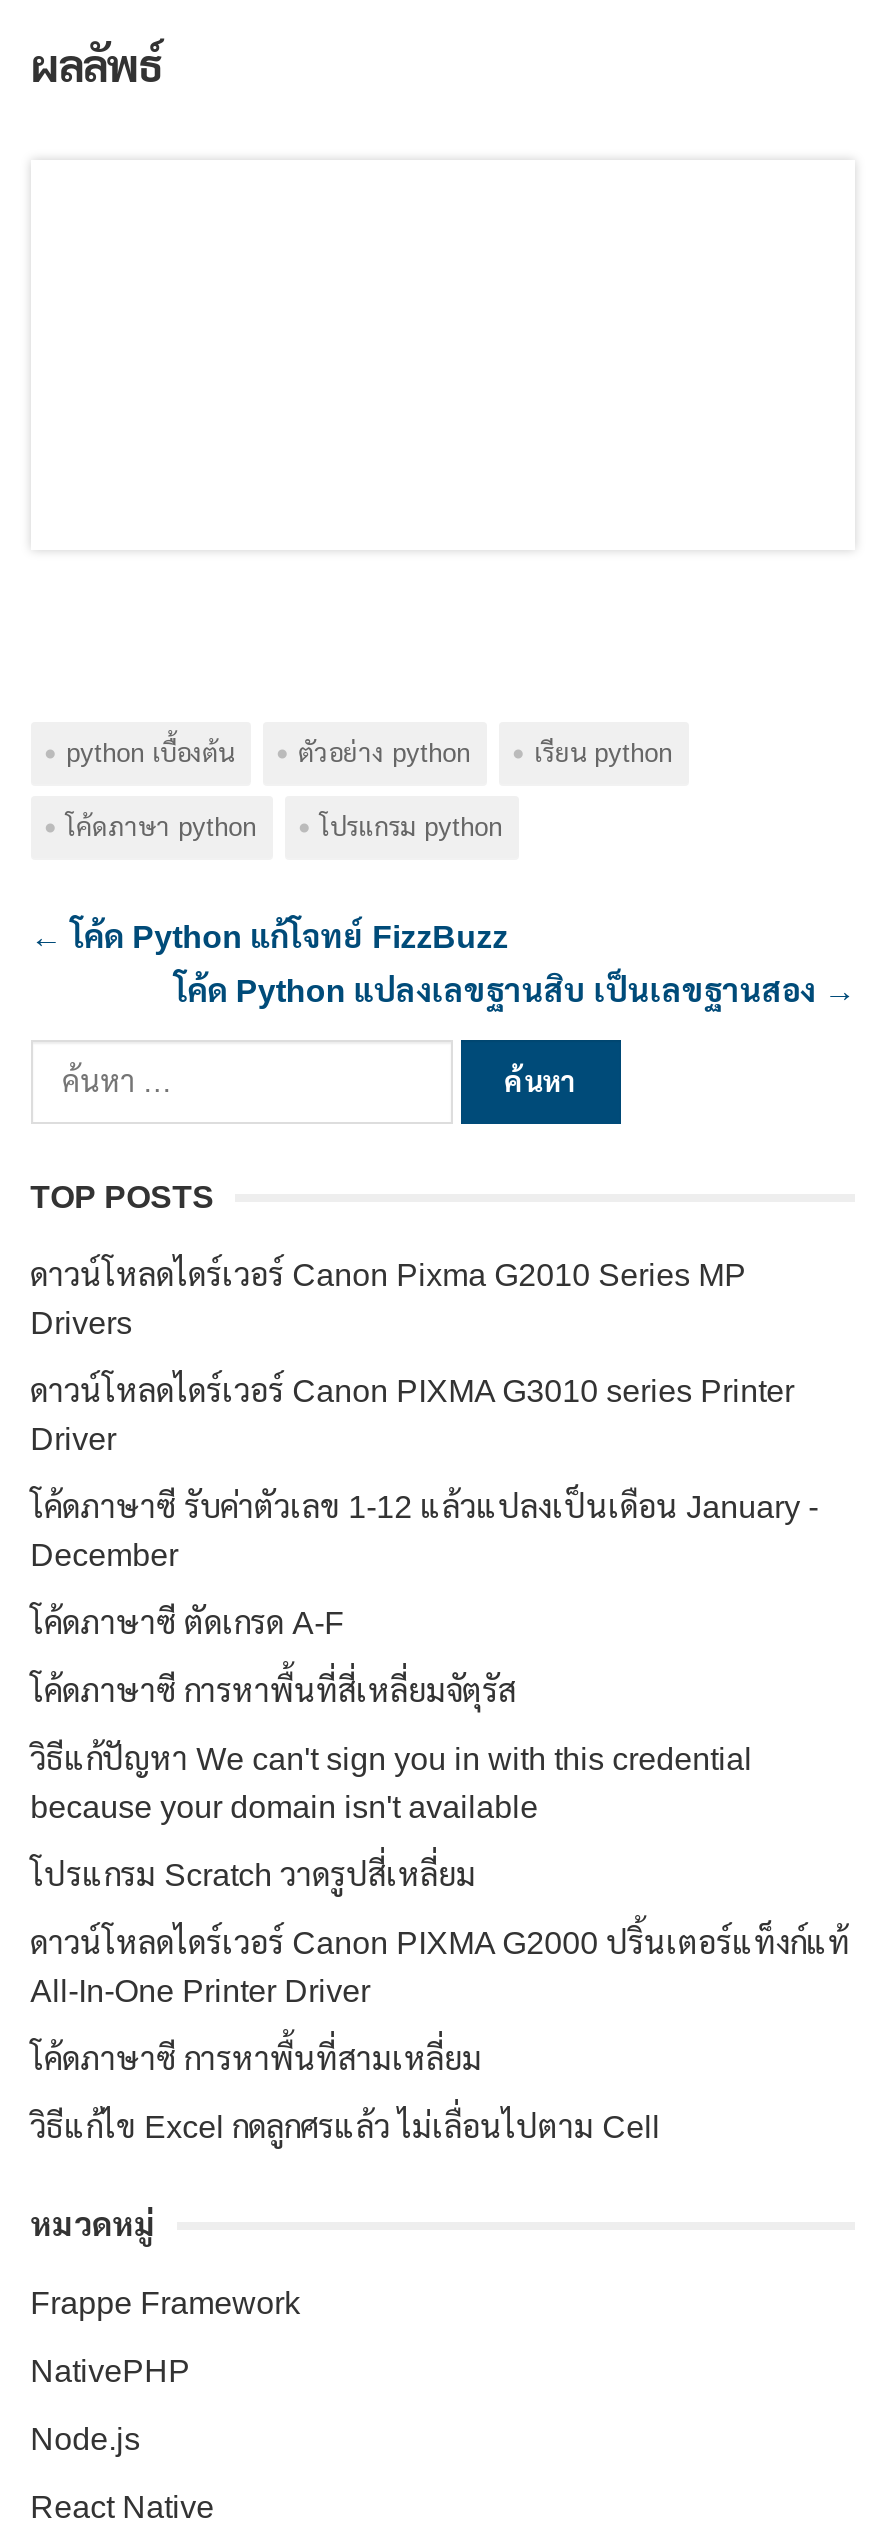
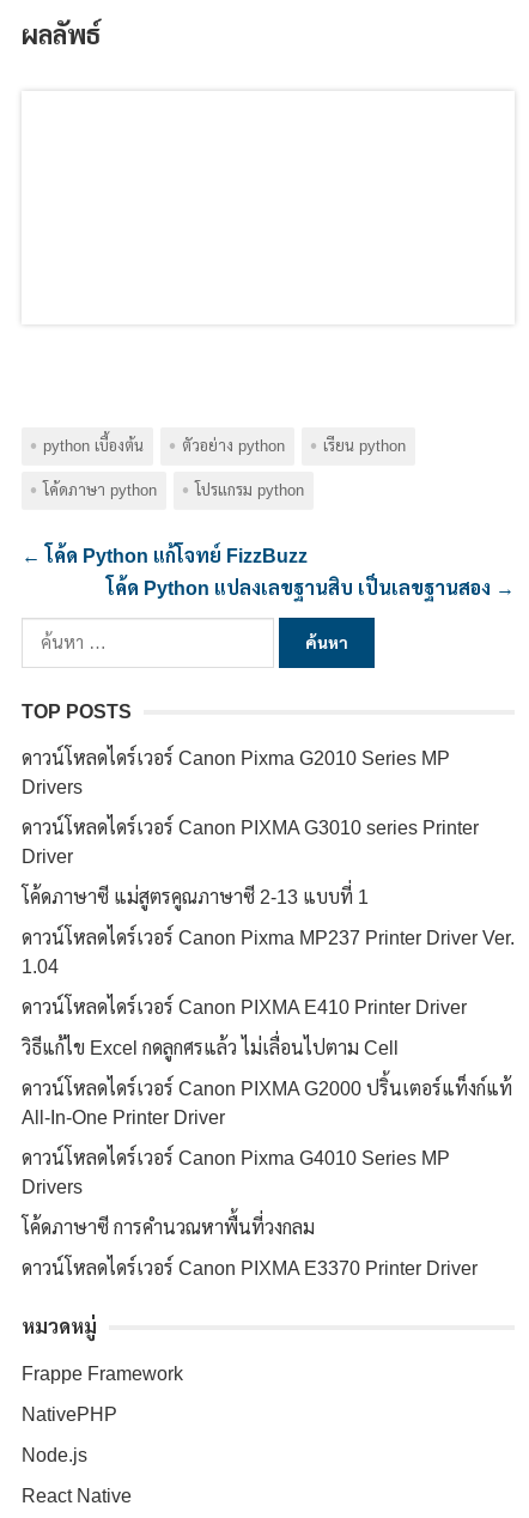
- โค้ดภาษาซี รับค่าตัวเลข 1-12 แล้วแปลงเป็นเดือน January -
- December
- โค้ดภาษาซี ตัดเกรด A-F
- โค้ดภาษาซี การหาพื้นที่สี่เหลี่ยมจัตุรัส
- วิธีแก้ปัญหา We can't sign you in with this credential
- because your domain isn't available
- โปรแกรม Scratch วาดรูปสี่เหลี่ยม
+ โค้ดภาษาซี แม่สูตรคูณภาษาซี 2-13 แบบที่ 1
+ ดาวน์โหลดไดร์เวอร์ Canon Pixma MP237 Printer Driver Ver.
+ 1.04
+ ดาวน์โหลดไดร์เวอร์ Canon PIXMA E410 Printer Driver

moved up: ดาวน์โหลดไดร์เวอร์ Canon PIXMA G2000 ปริ้นเตอร์แท็งก์แท้ | All-In-One Printer Driver

- โค้ดภาษาซี การหาพื้นที่สามเหลี่ยม
+ ดาวน์โหลดไดร์เวอร์ Canon Pixma G4010 Series MP
+ Drivers
+ โค้ดภาษาซี การคำนวณหาพื้นที่วงกลม
+ ดาวน์โหลดไดร์เวอร์ Canon PIXMA E3370 Printer Driver

moved up: วิธีแก้ไข Excel กดลูกศรแล้ว ไม่เลื่อนไปตาม Cell
